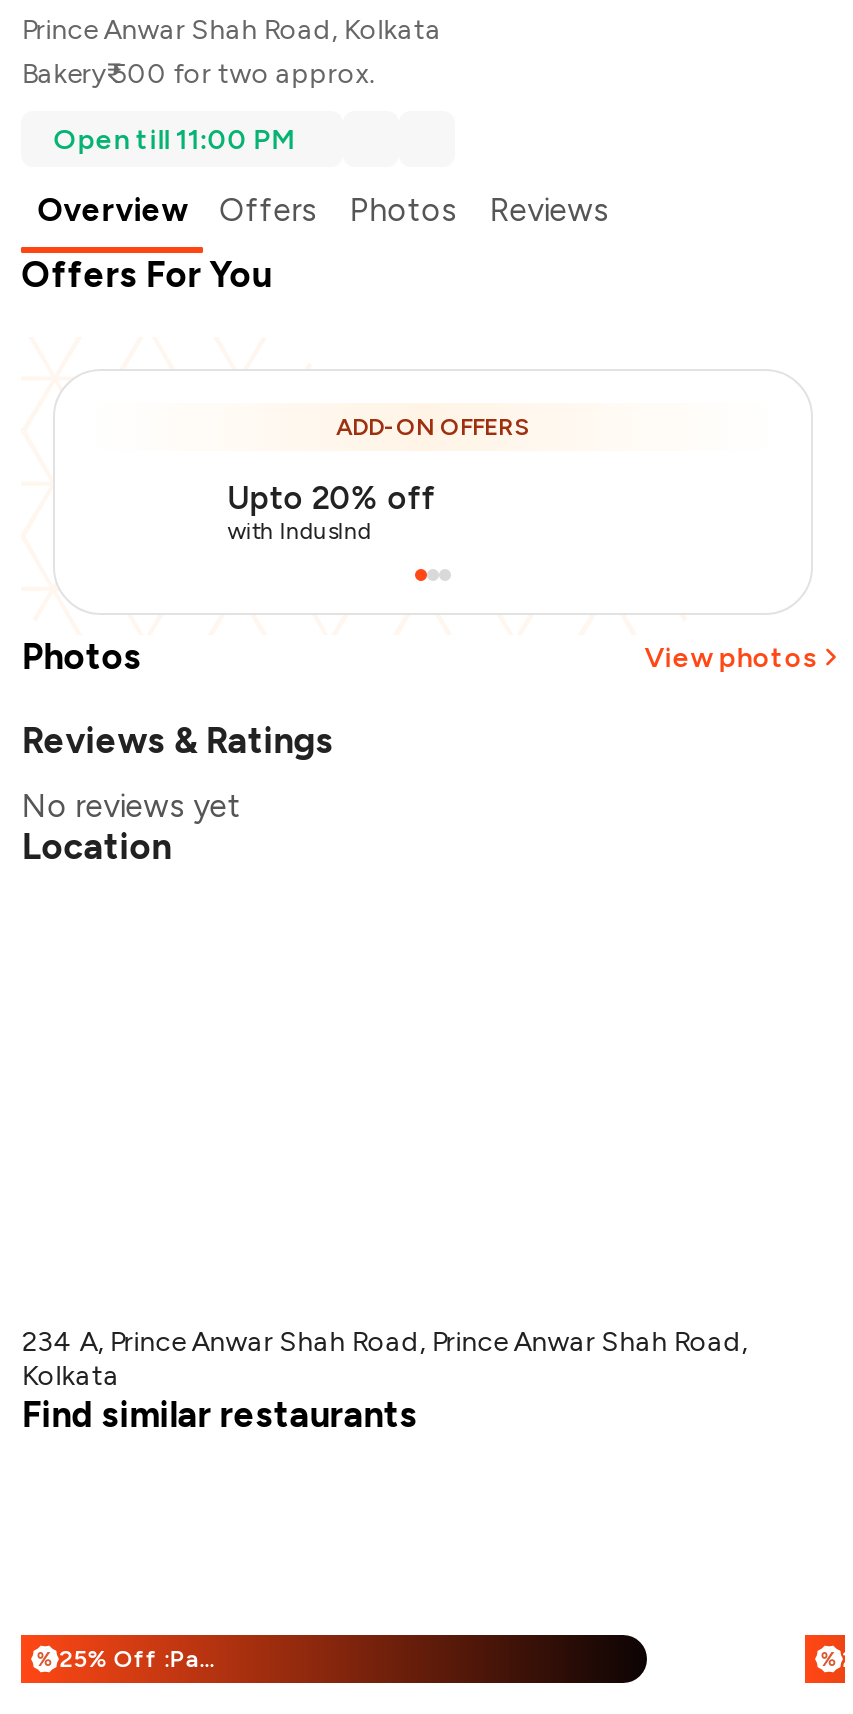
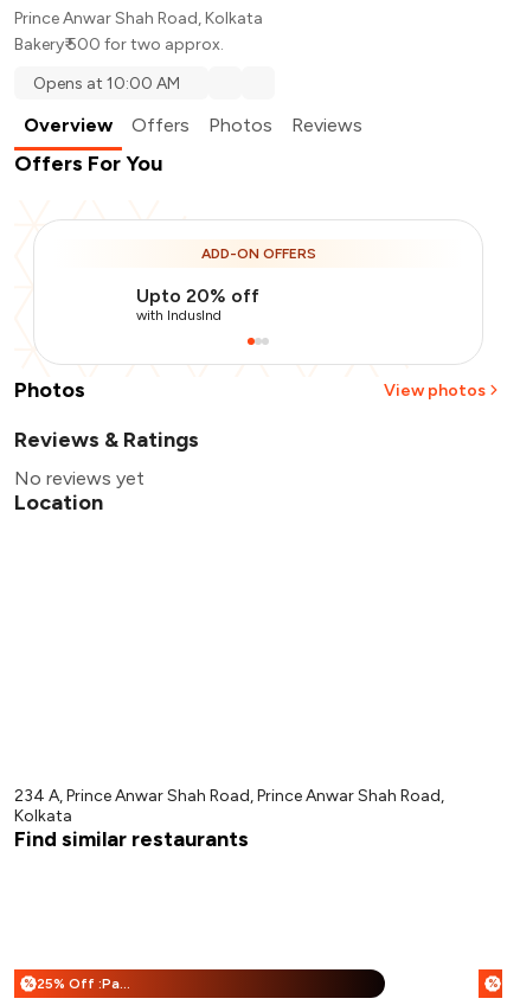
- Open till 11:00 PM
+ Opens at 10:00 AM
